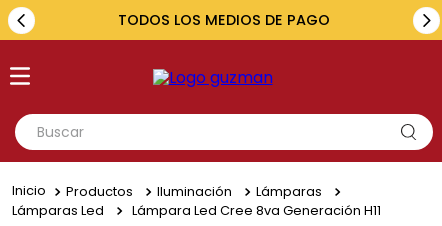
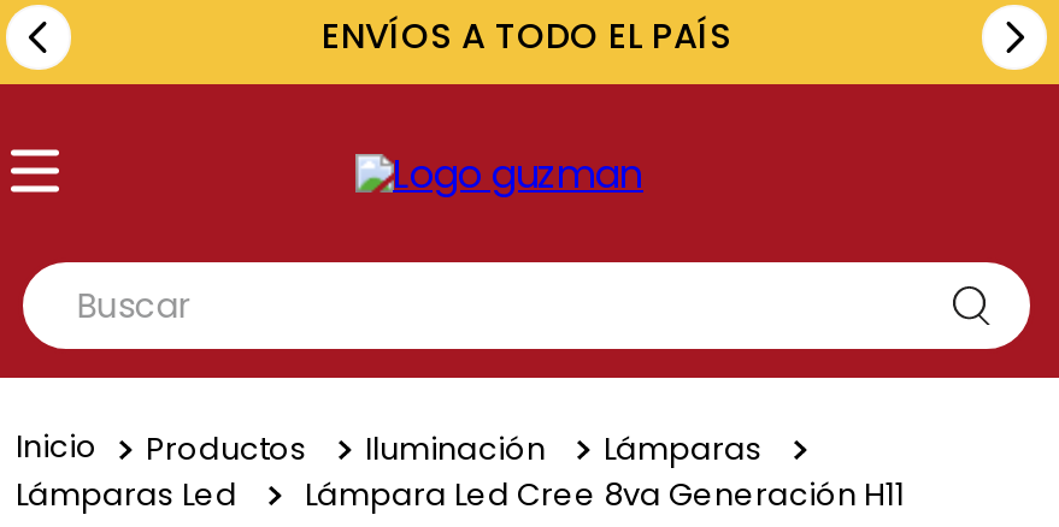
- TODOS LOS MEDIOS DE PAGO
+ ENVÍOS A TODO EL PAÍS
